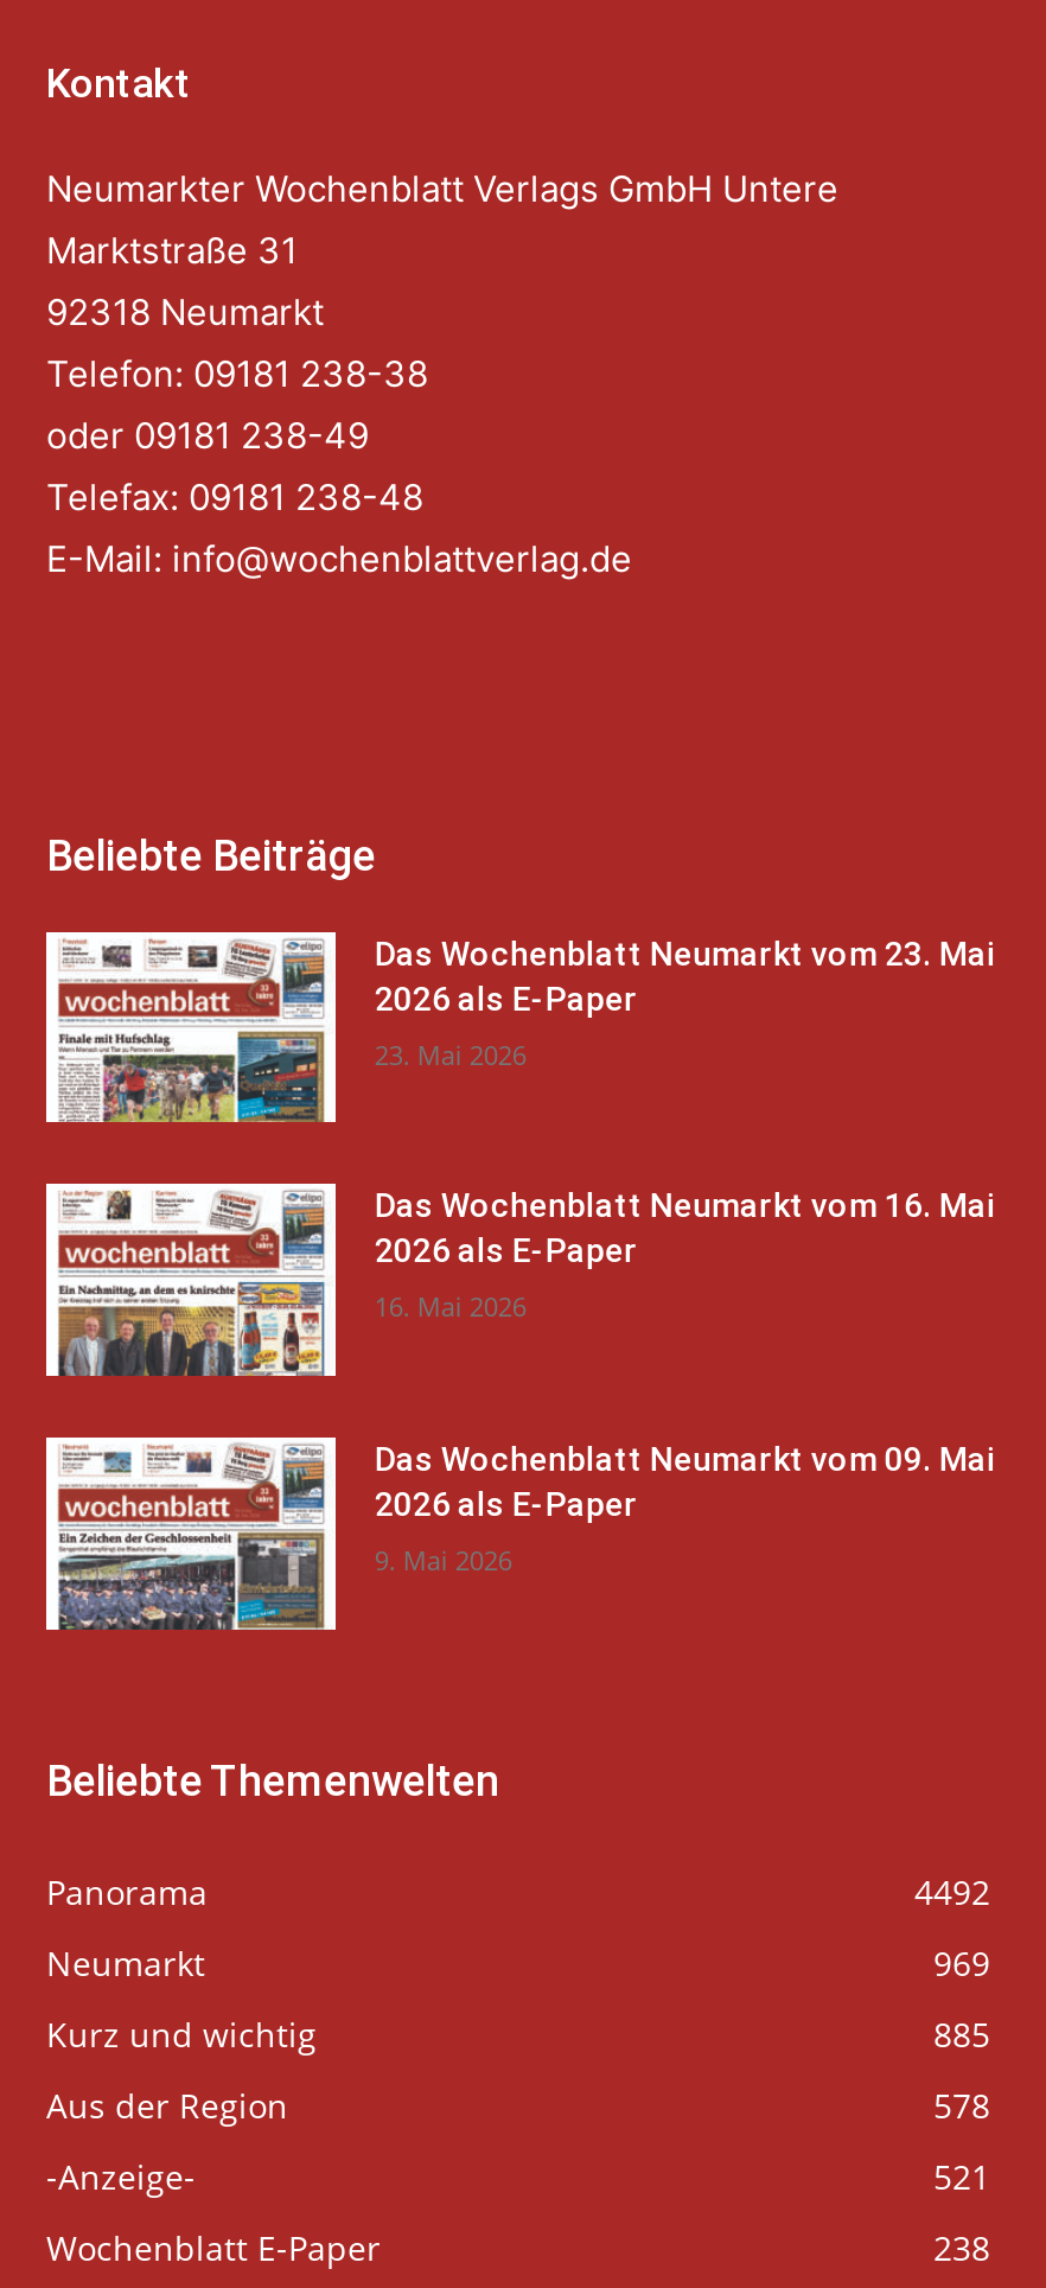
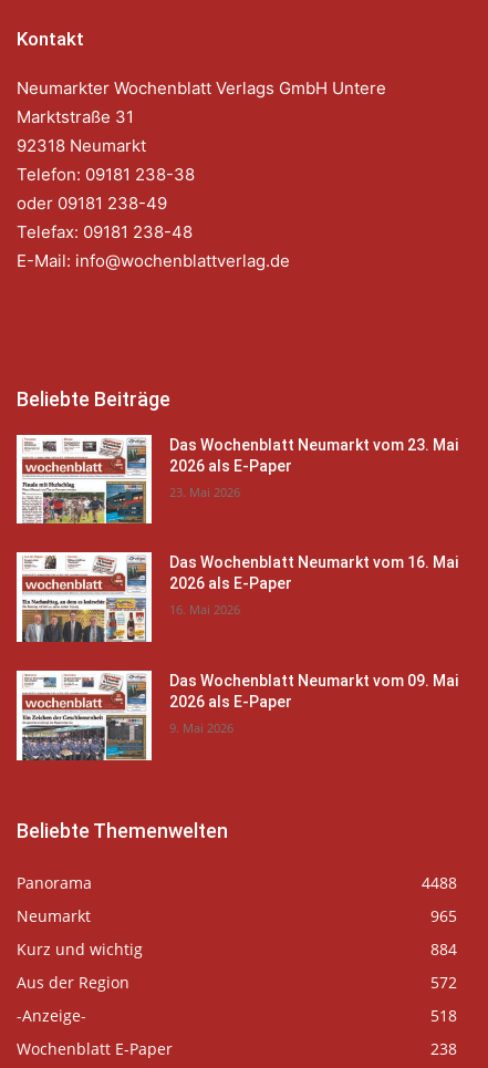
- 4492
+ 4488

- 969
+ 965

- 885
+ 884

- 578
+ 572

- 521
+ 518
